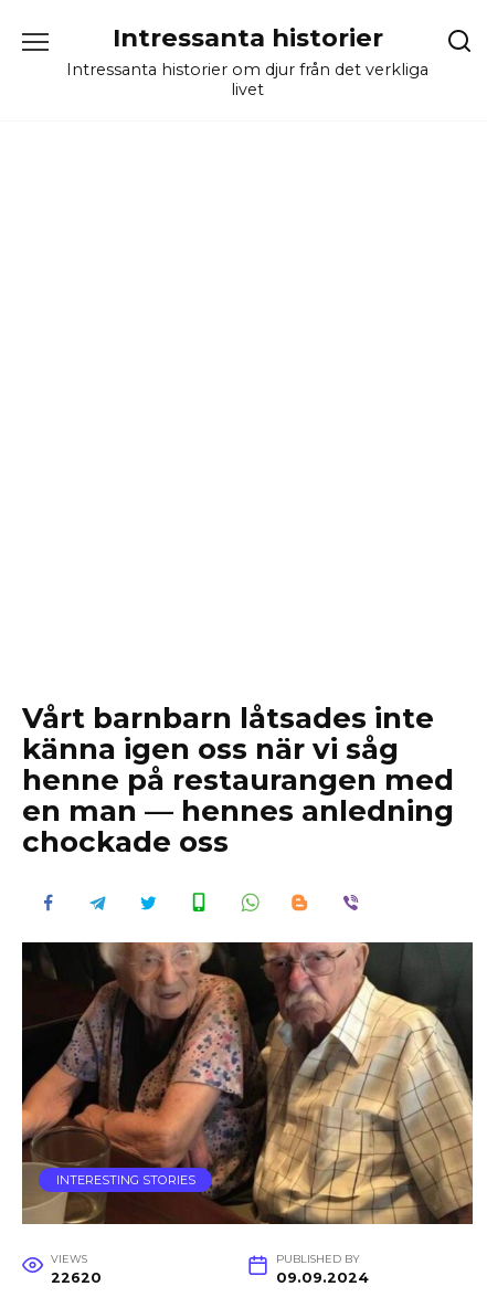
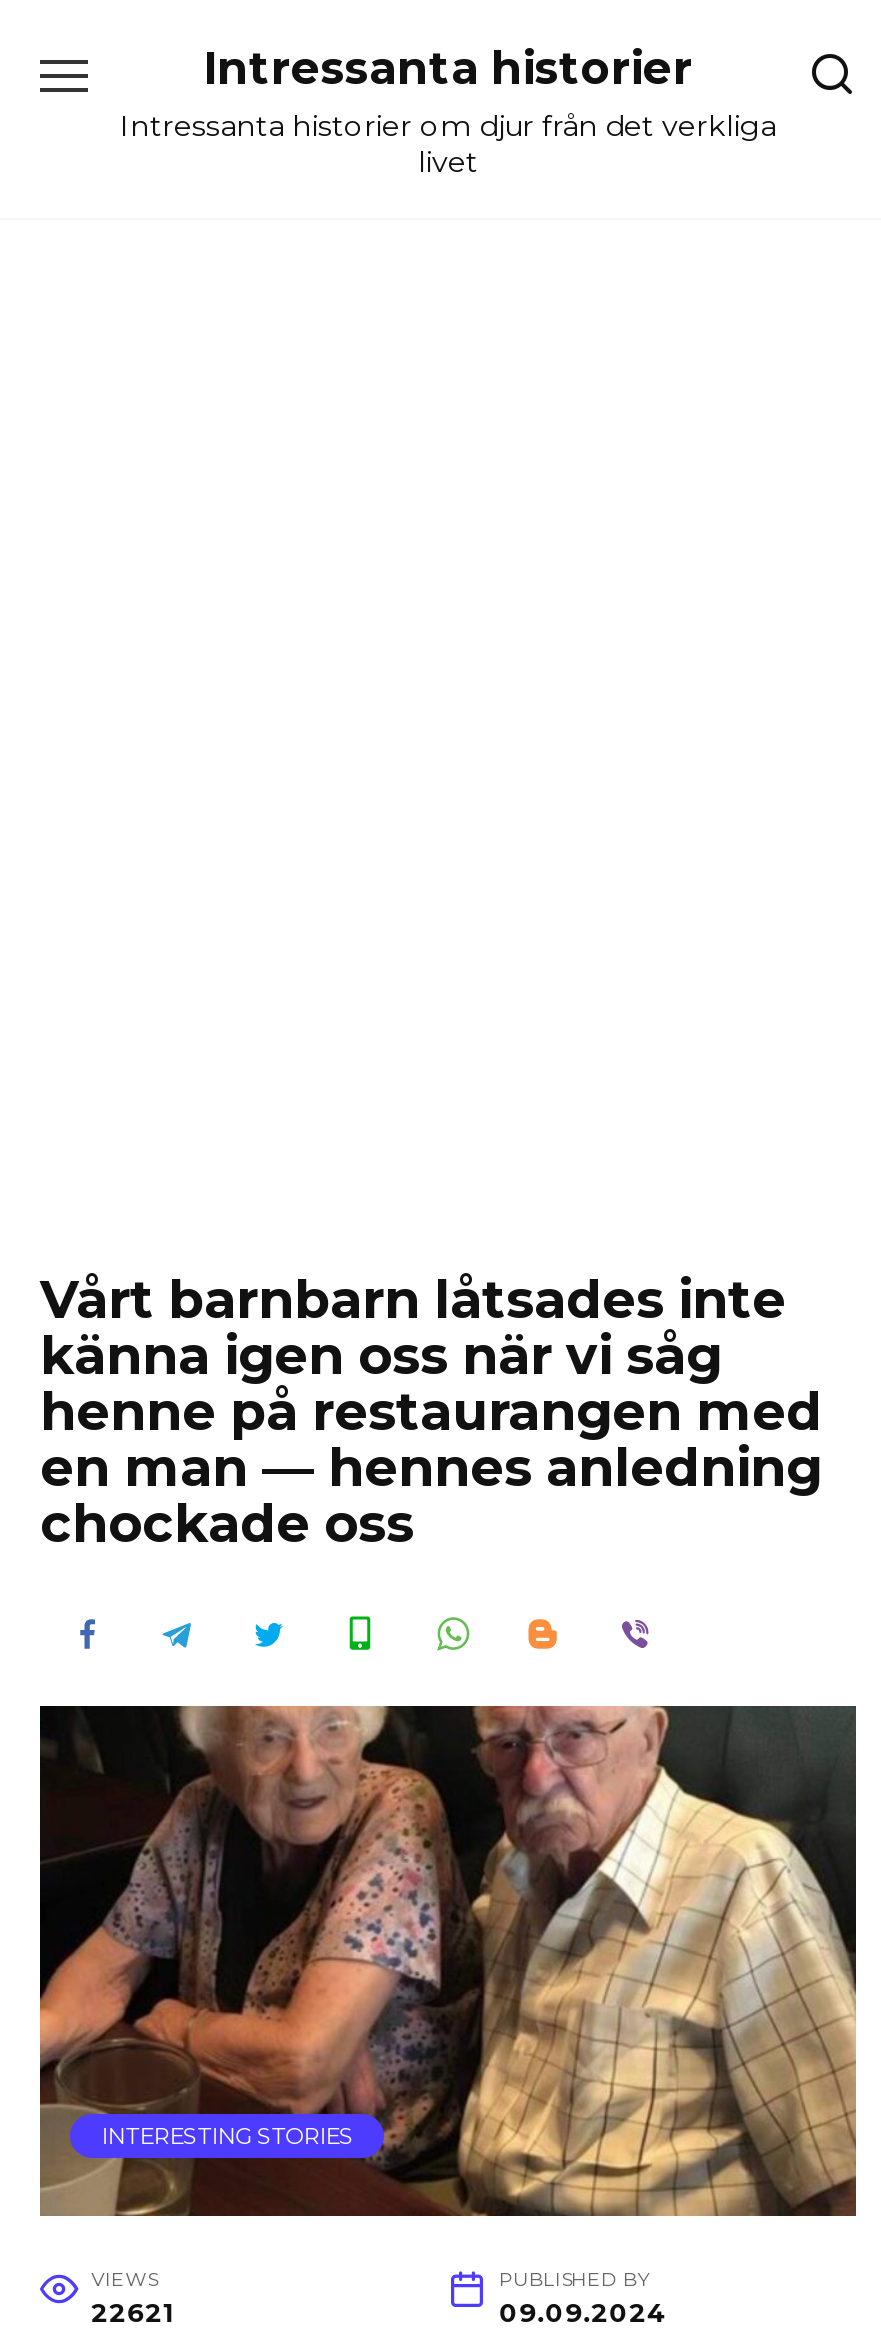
- 22620
+ 22621
